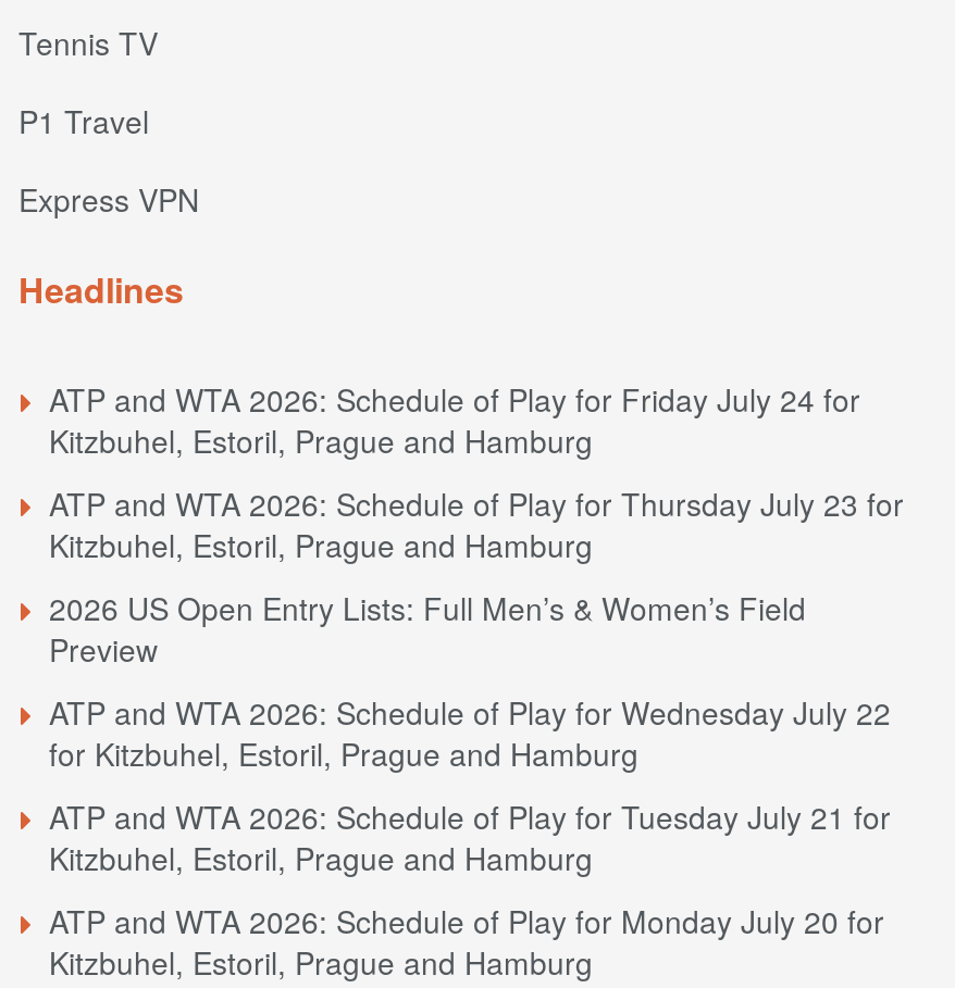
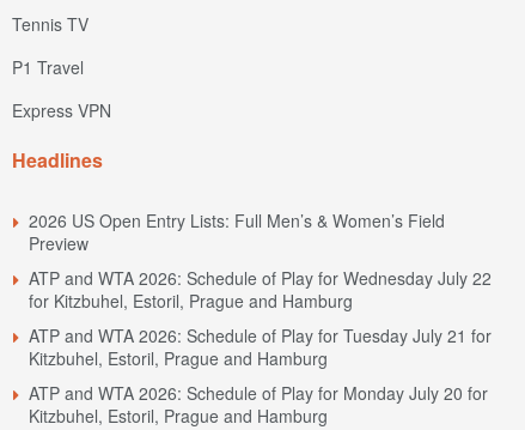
- ATP and WTA 2026: Schedule of Play for Friday July 24 for
- Kitzbuhel, Estoril, Prague and Hamburg
- ATP and WTA 2026: Schedule of Play for Thursday July 23 for
- Kitzbuhel, Estoril, Prague and Hamburg
